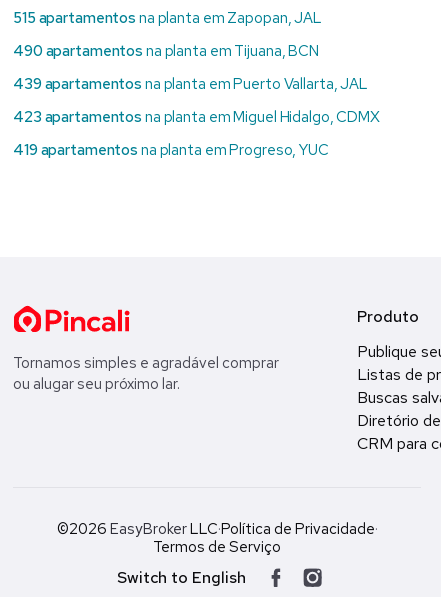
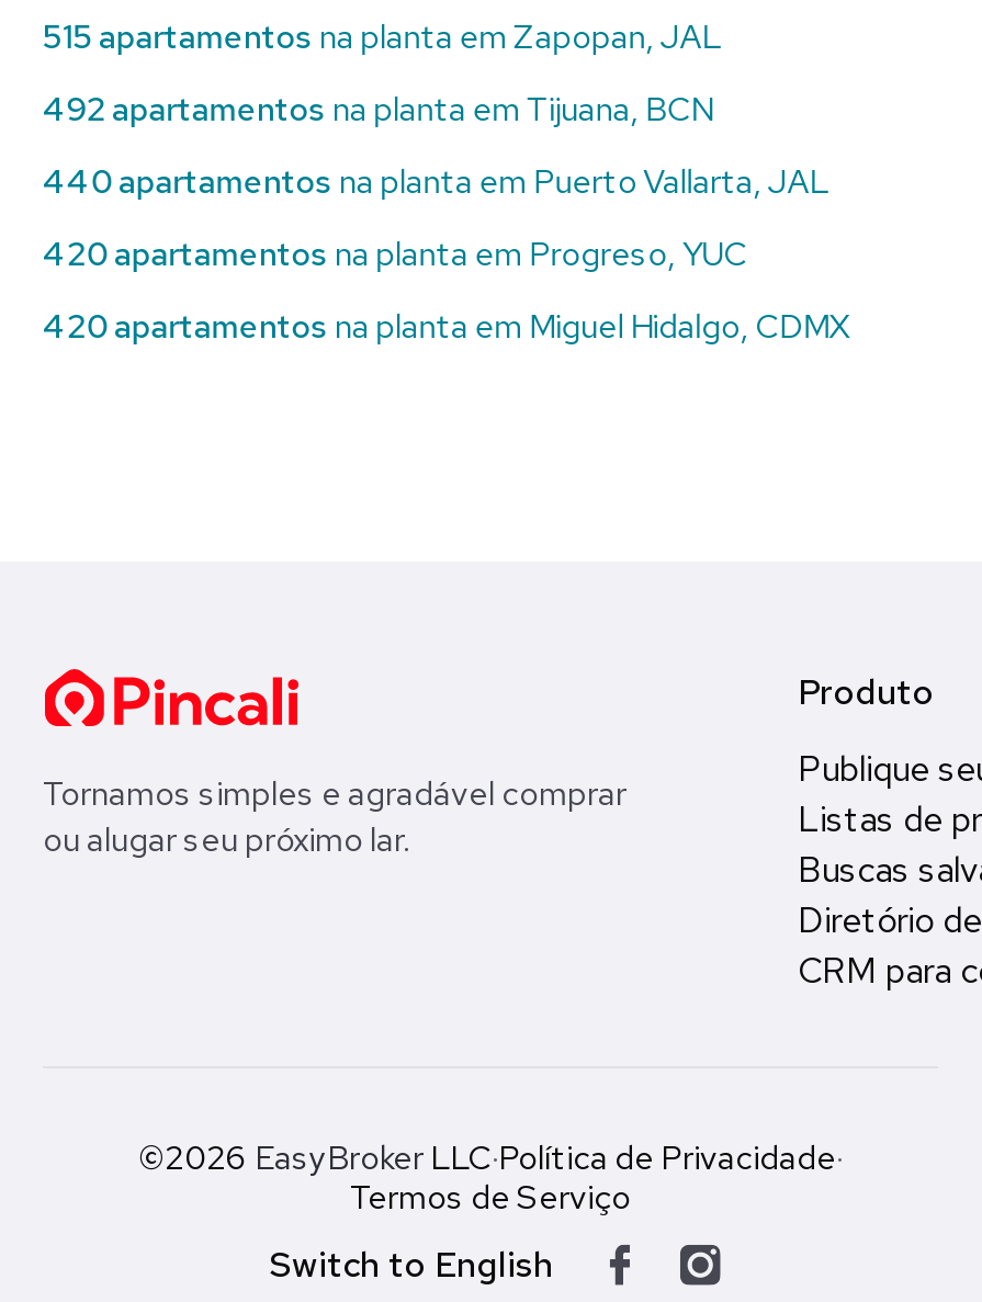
- 490 apartamentos na planta em Tijuana, BCN
+ 492 apartamentos na planta em Tijuana, BCN

- 439 apartamentos na planta em Puerto Vallarta, JAL
+ 440 apartamentos na planta em Puerto Vallarta, JAL

- 423 apartamentos na planta em Miguel Hidalgo, CDMX
+ 420 apartamentos na planta em Progreso, YUC

- 419 apartamentos na planta em Progreso, YUC
+ 420 apartamentos na planta em Miguel Hidalgo, CDMX
